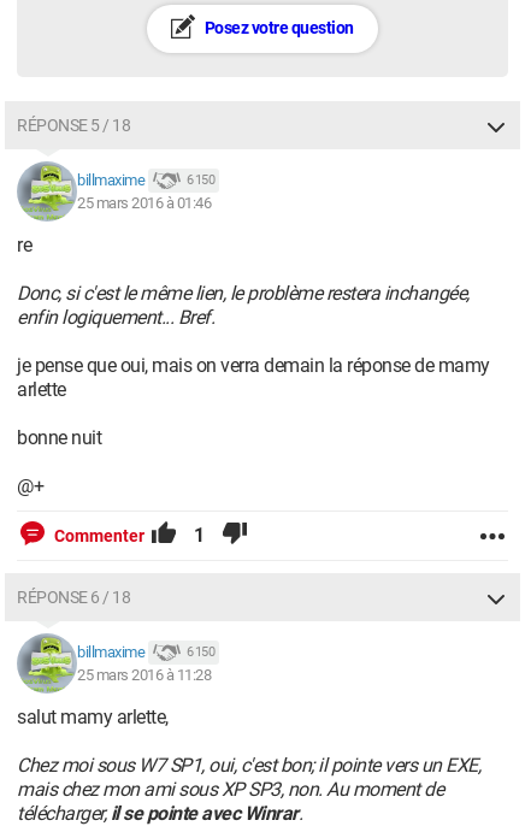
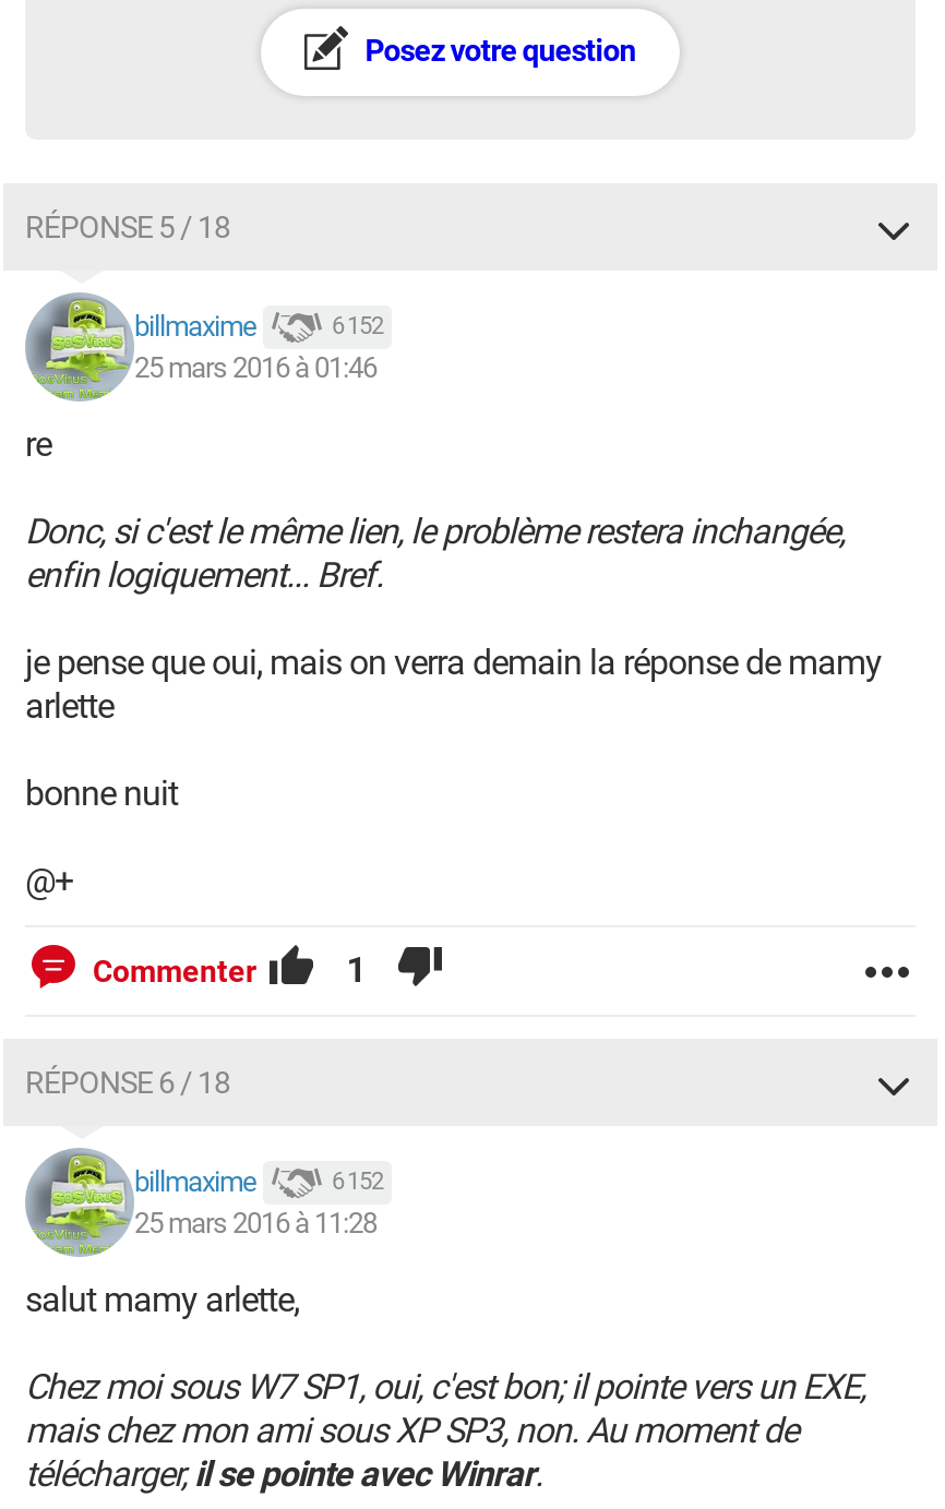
- 6 150
+ 6 152

- 6 150
+ 6 152
